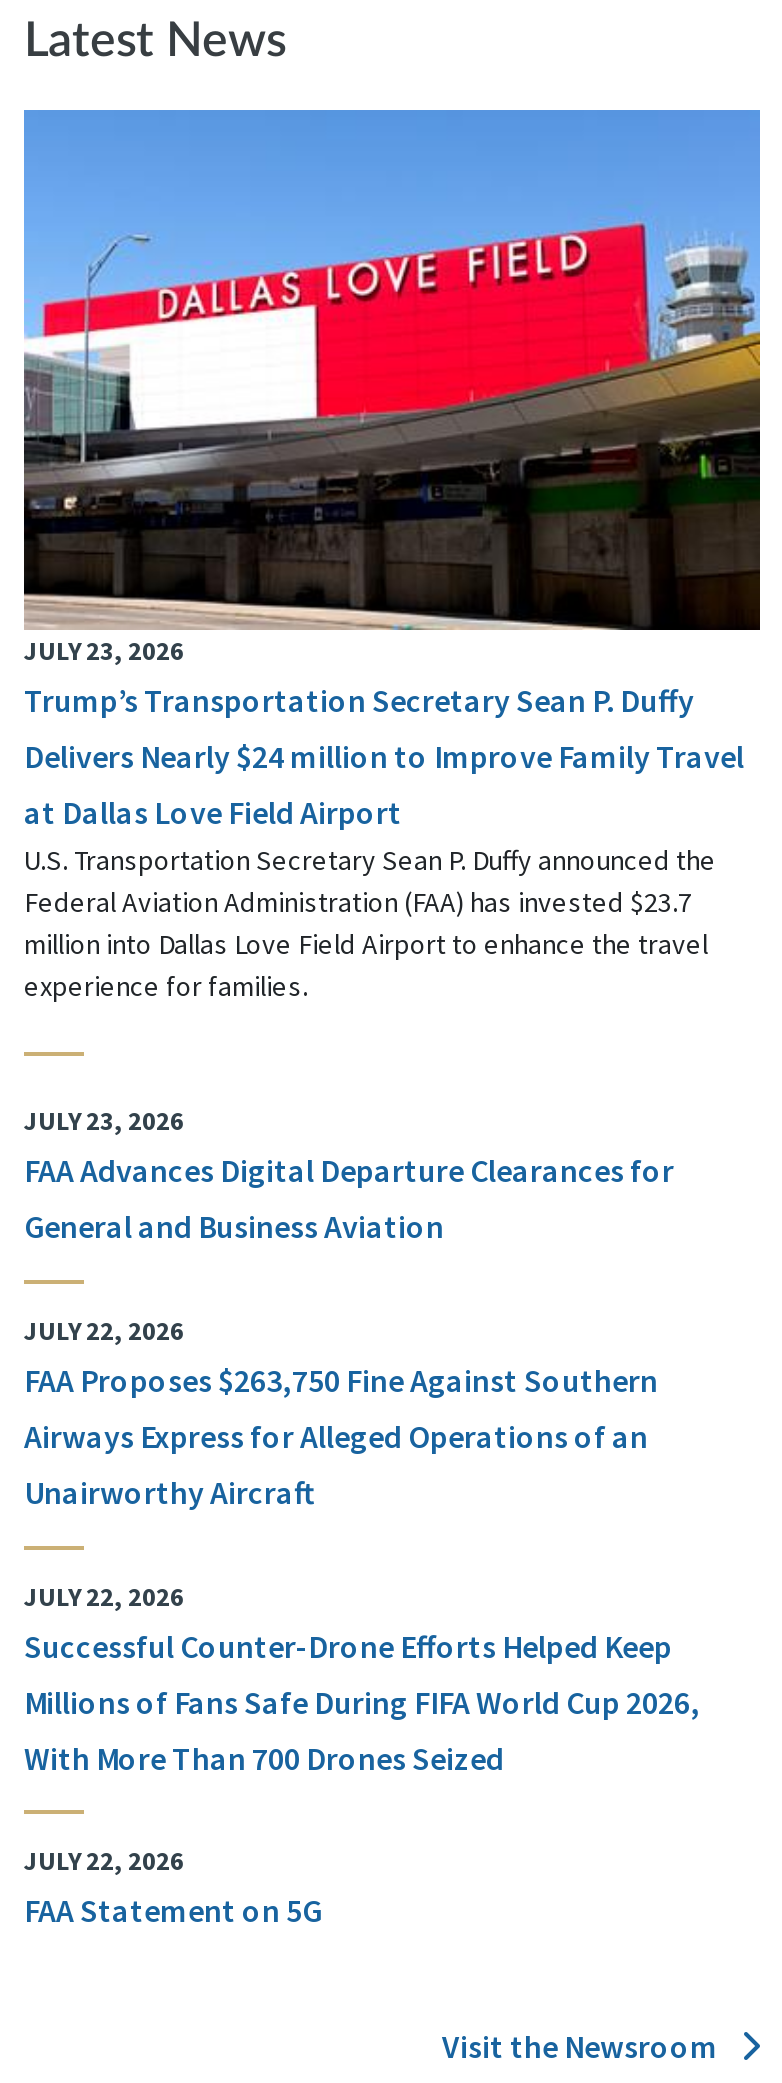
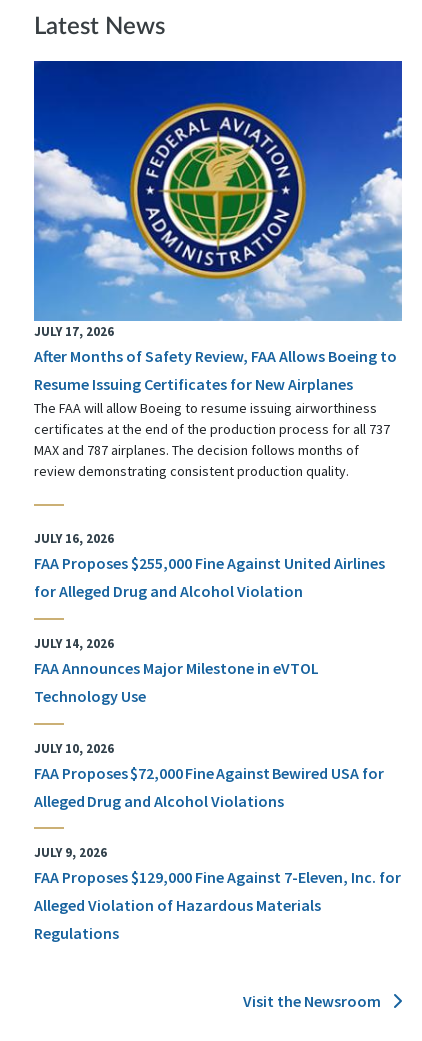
- [image]
- JULY 23, 2026
- Trump’s Transportation Secretary Sean P. Duffy
- Delivers Nearly $24 million to Improve Family Travel
- at Dallas Love Field Airport
- U.S. Transportation Secretary Sean P. Duffy announced the
- Federal Aviation Administration (FAA) has invested $23.7
- million into Dallas Love Field Airport to enhance the travel
- experience for families.
+ [image]
+ JULY 17, 2026
+ After Months of Safety Review, FAA Allows Boeing to
+ Resume Issuing Certificates for New Airplanes
+ The FAA will allow Boeing to resume issuing airworthiness
+ certificates at the end of the production process for all 737
+ MAX and 787 airplanes. The decision follows months of
+ review demonstrating consistent production quality.

- JULY 23, 2026
- FAA Advances Digital Departure Clearances for
- General and Business Aviation
+ JULY 16, 2026
+ FAA Proposes $255,000 Fine Against United Airlines
+ for Alleged Drug and Alcohol Violation

- JULY 22, 2026
- FAA Proposes $263,750 Fine Against Southern
- Airways Express for Alleged Operations of an
- Unairworthy Aircraft
+ JULY 14, 2026
+ FAA Announces Major Milestone in eVTOL
+ Technology Use

- JULY 22, 2026
- Successful Counter-Drone Efforts Helped Keep
- Millions of Fans Safe During FIFA World Cup 2026,
- With More Than 700 Drones Seized
+ JULY 10, 2026
+ FAA Proposes $72,000 Fine Against Bewired USA for
+ Alleged Drug and Alcohol Violations

- JULY 22, 2026
- FAA Statement on 5G
+ JULY 9, 2026
+ FAA Proposes $129,000 Fine Against 7-Eleven, Inc. for
+ Alleged Violation of Hazardous Materials
+ Regulations
